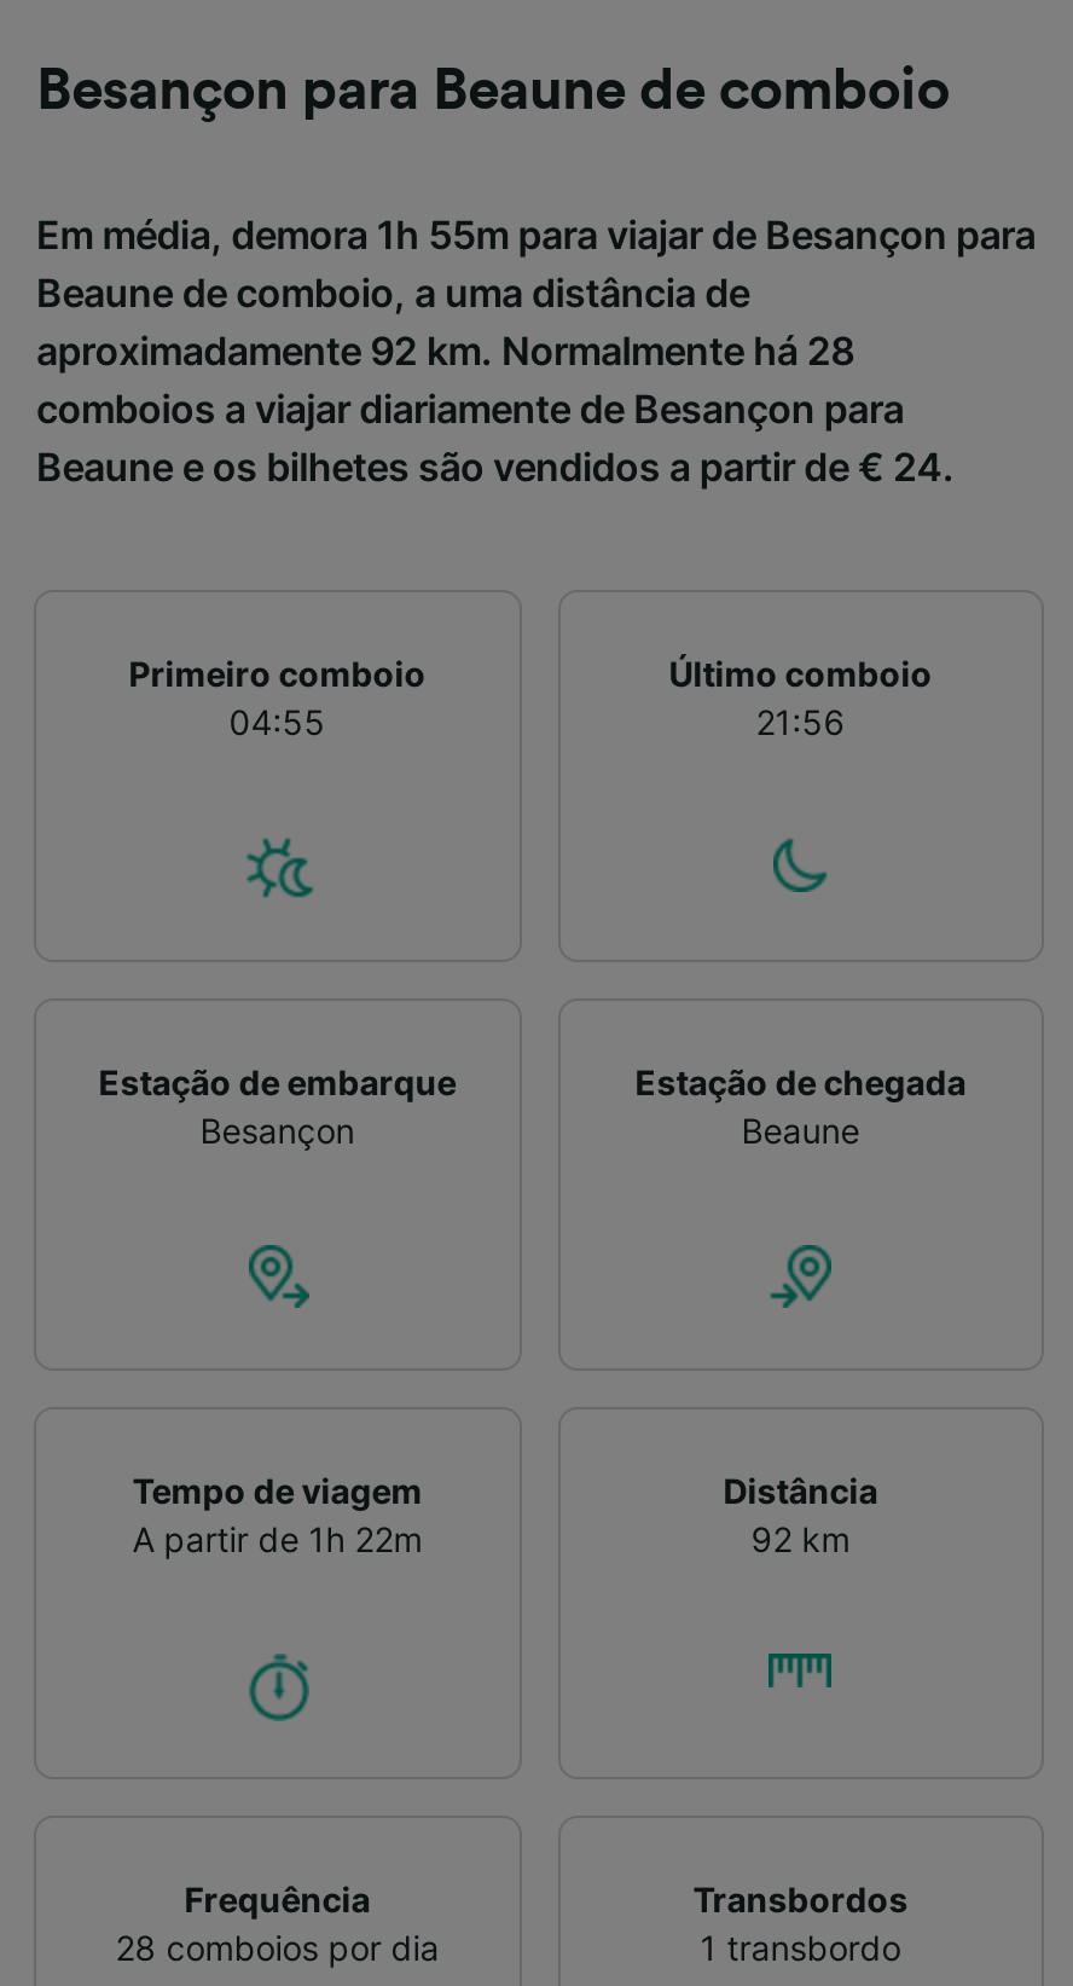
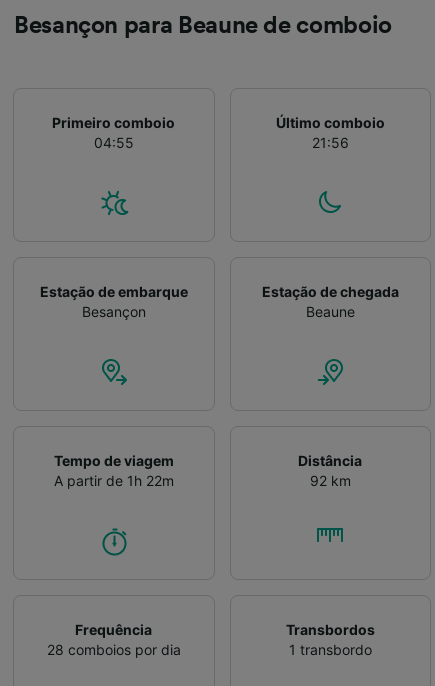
- Em média, demora 1h 55m para viajar de Besançon para
- Beaune de comboio, a uma distância de
- aproximadamente 92 km. Normalmente há 28
- comboios a viajar diariamente de Besançon para
- Beaune e os bilhetes são vendidos a partir de € 24.
